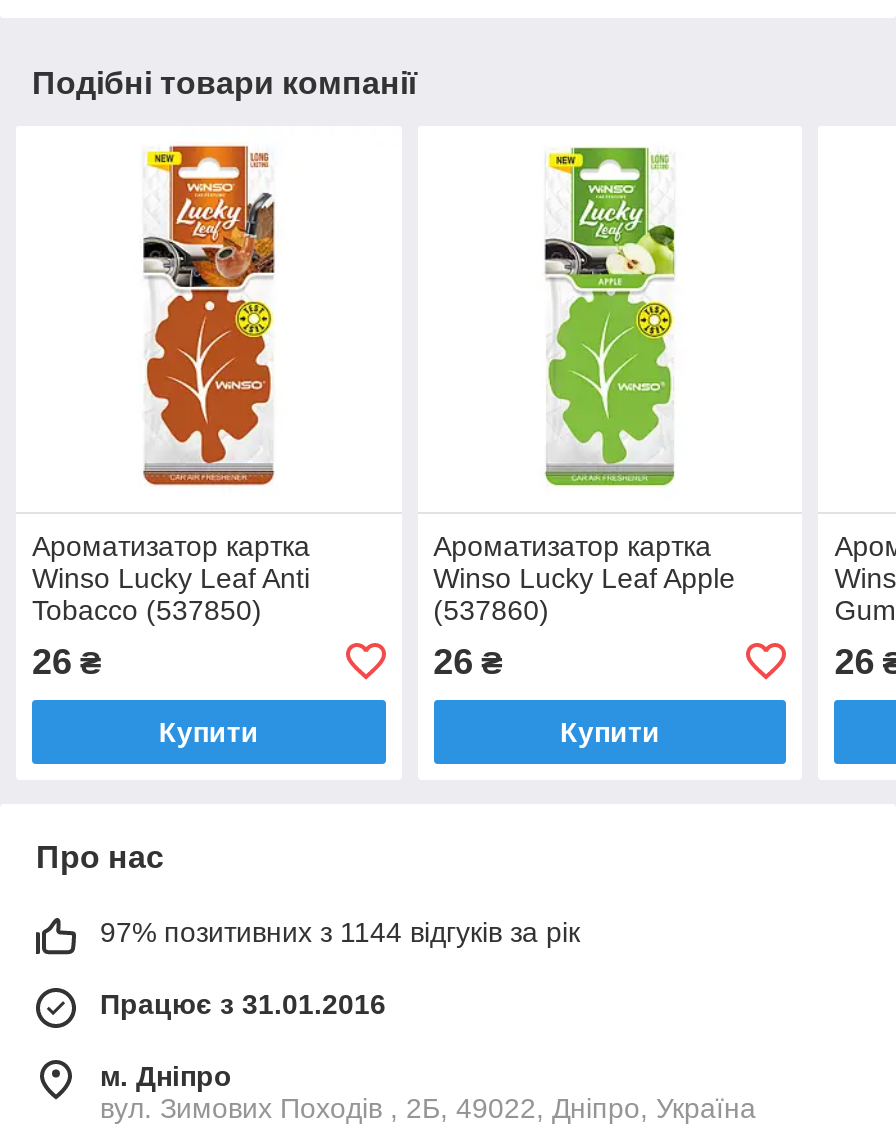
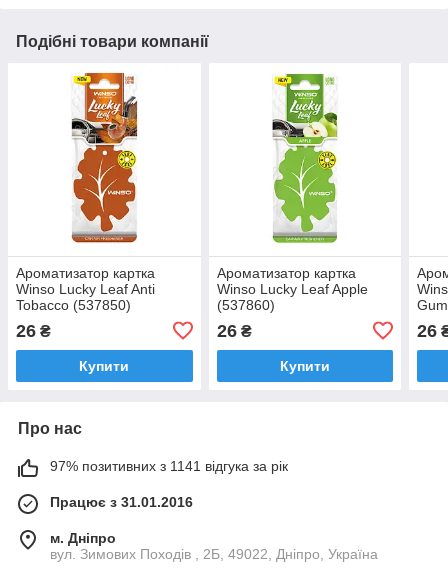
- 97% позитивних з 1144 відгуків за рік
+ 97% позитивних з 1141 відгука за рік
